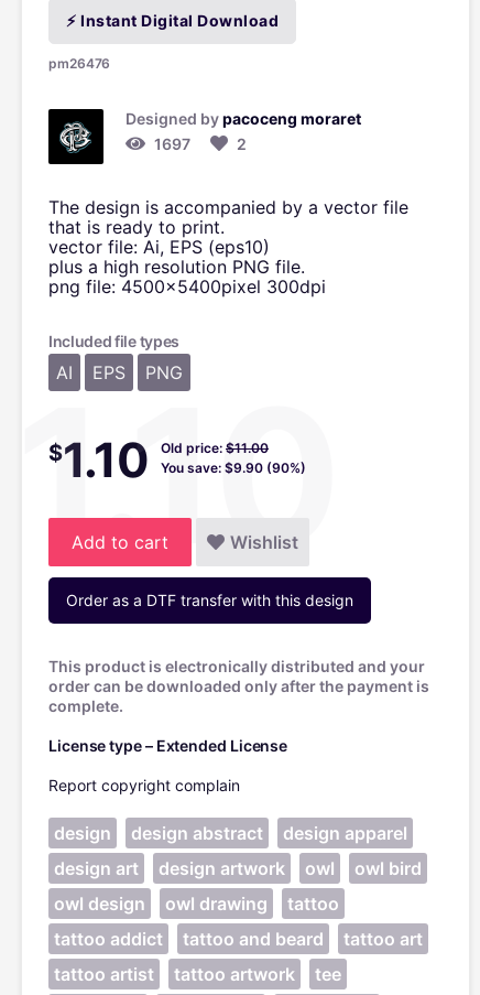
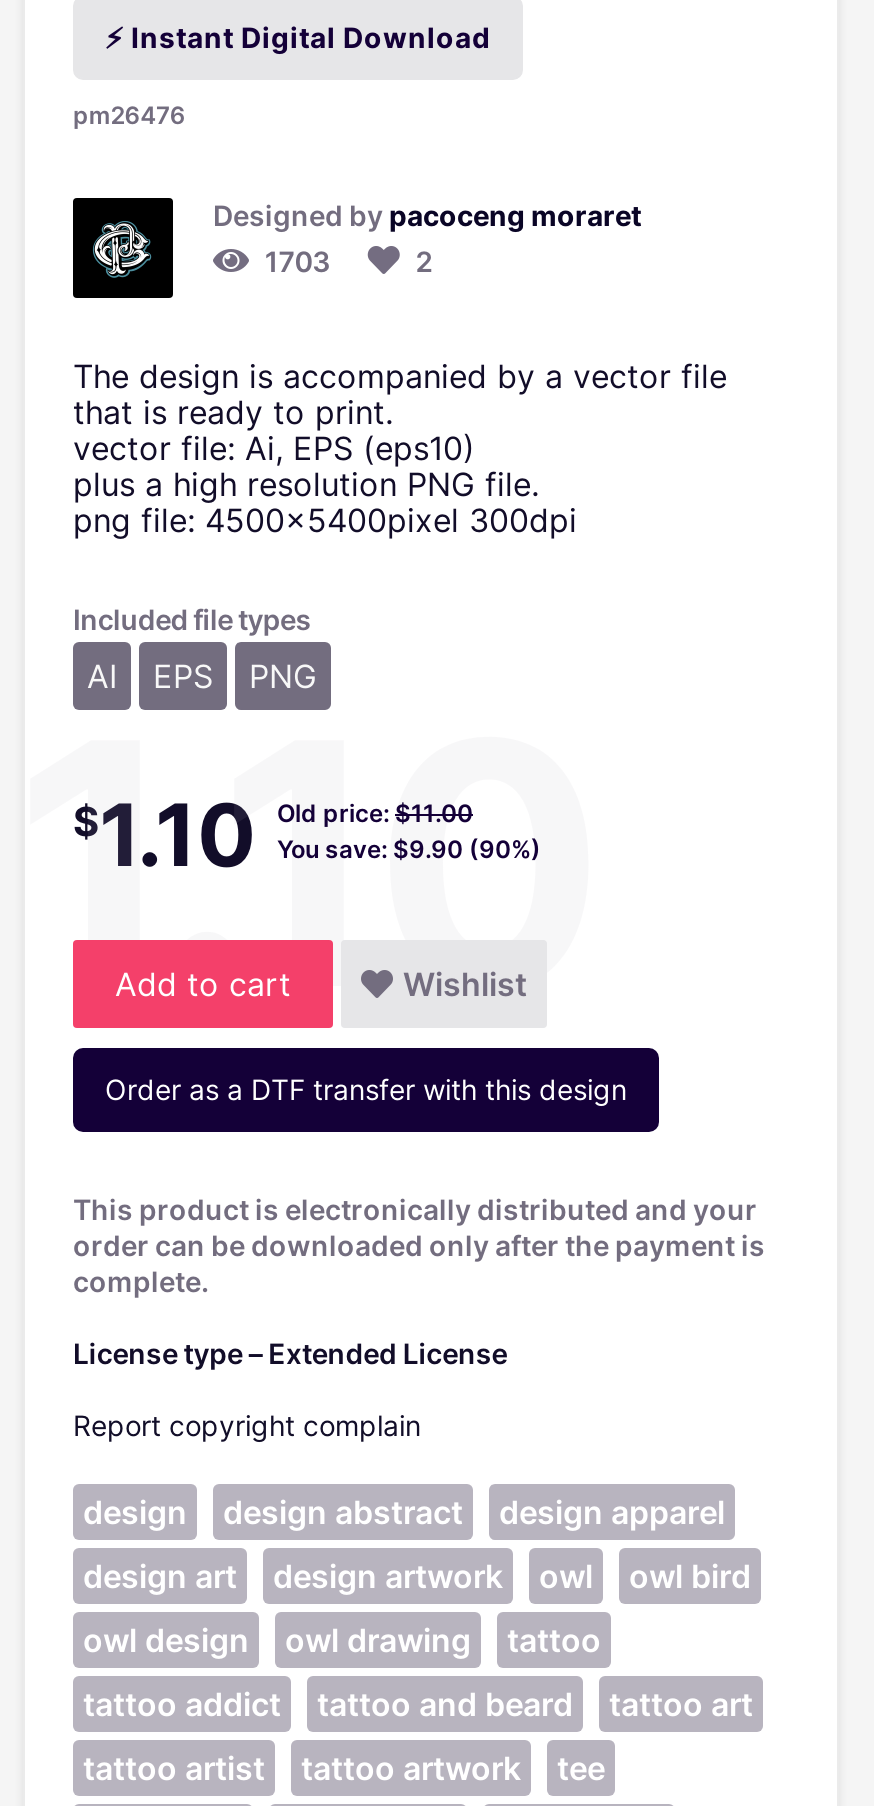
- 1697
+ 1703
